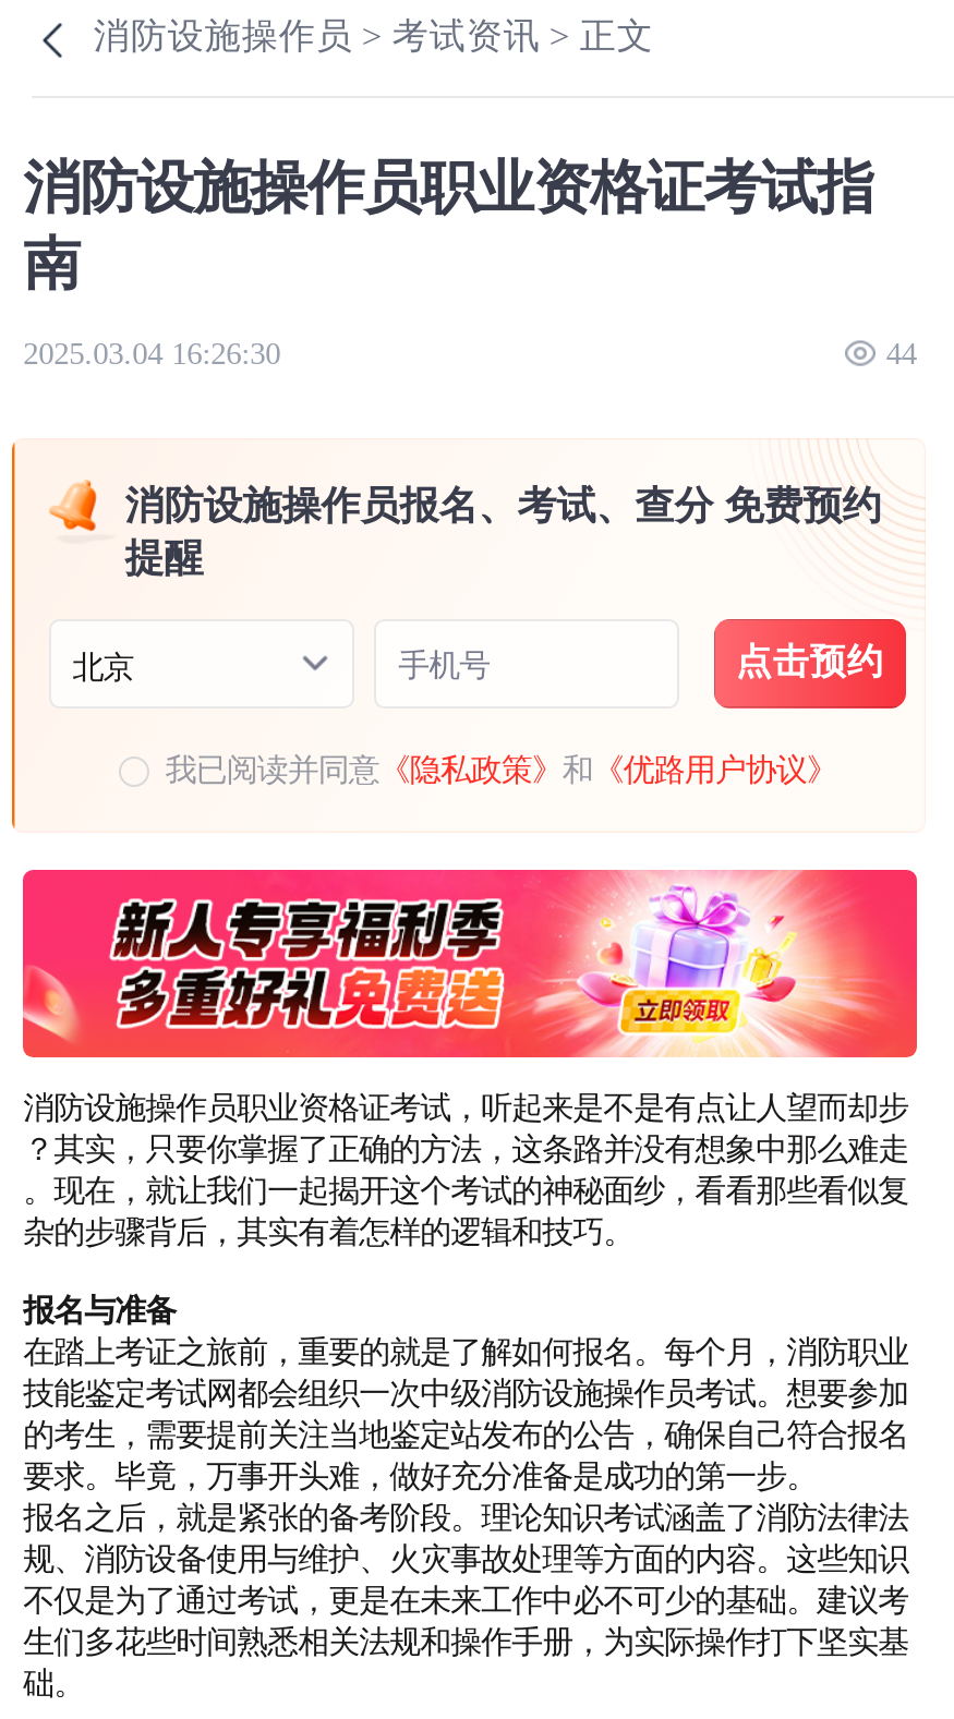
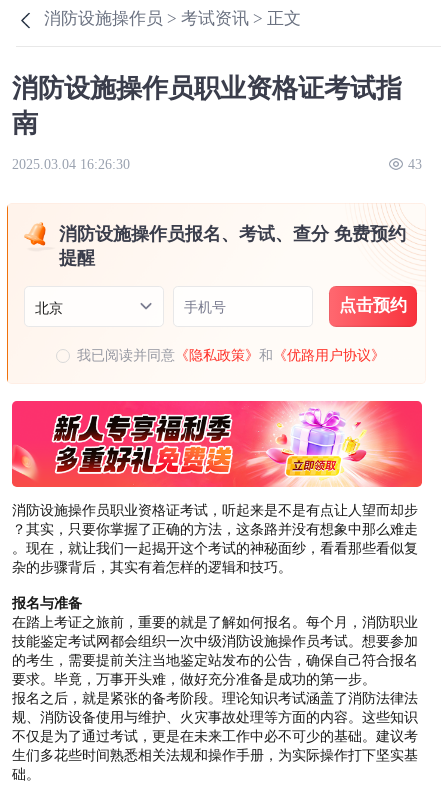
- 44
+ 43
